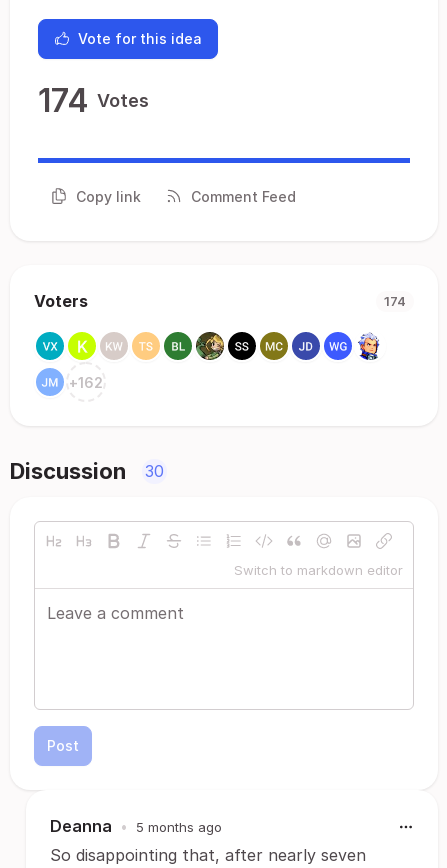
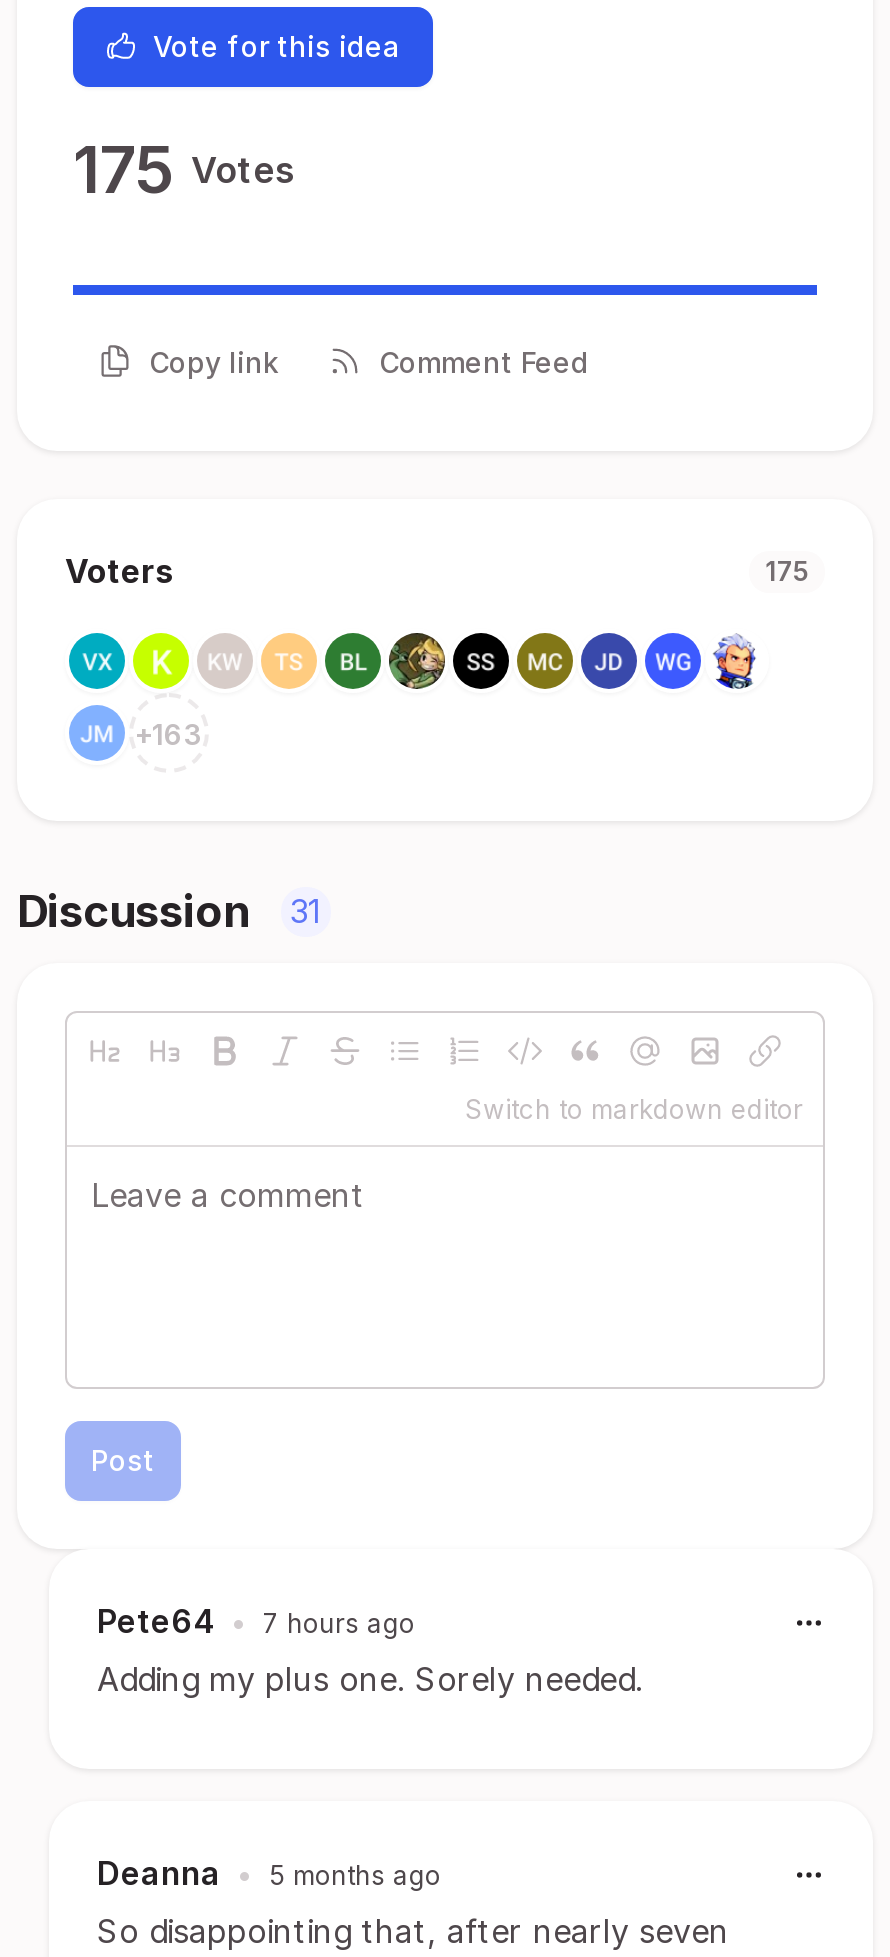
- 174 Votes
+ 175 Votes

- 174
+ 175

- +162
+ +163

- Discussion 30
+ Discussion 31

+ Pete64 • 7 hours ago
+ Adding my plus one. Sorely needed.
